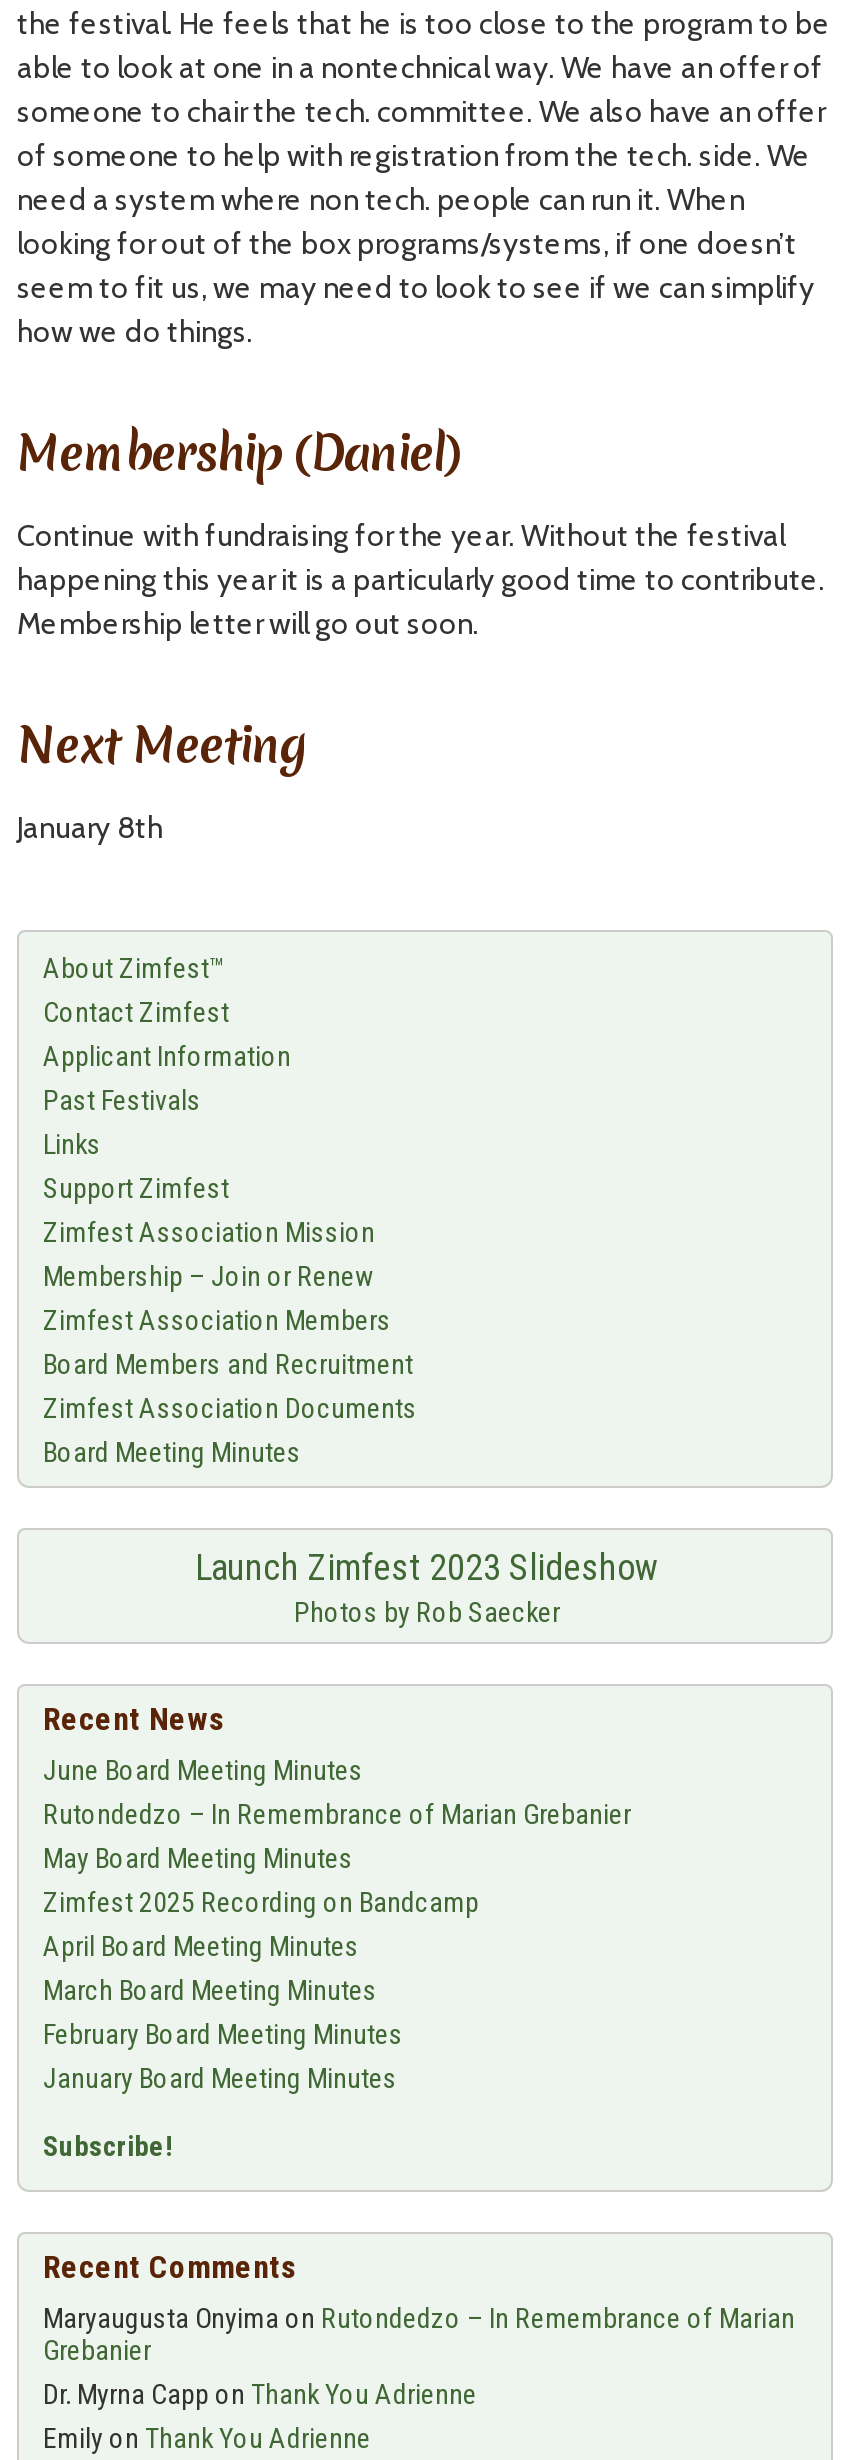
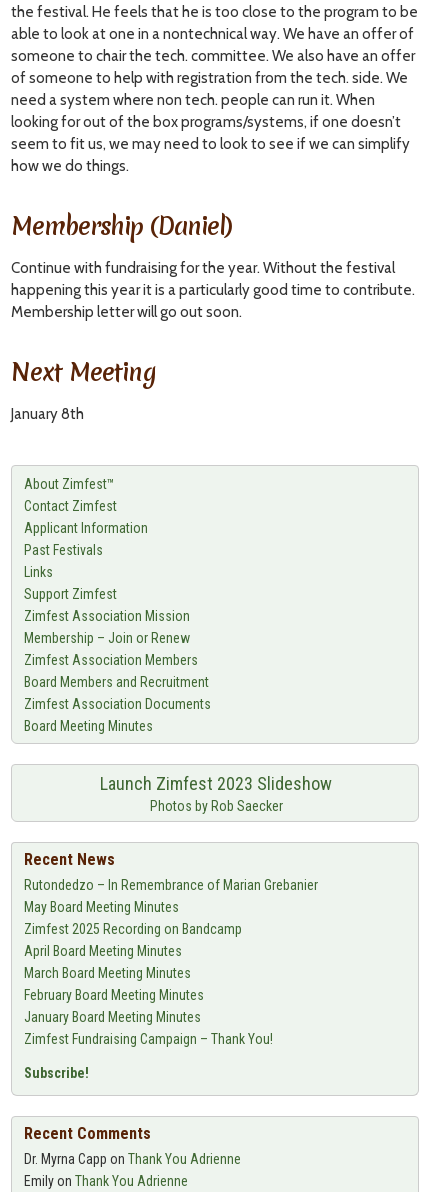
- June Board Meeting Minutes

+ Zimfest Fundraising Campaign – Thank You!

- Maryaugusta Onyima on Rutondedzo – In Remembrance of Marian
- Grebanier
